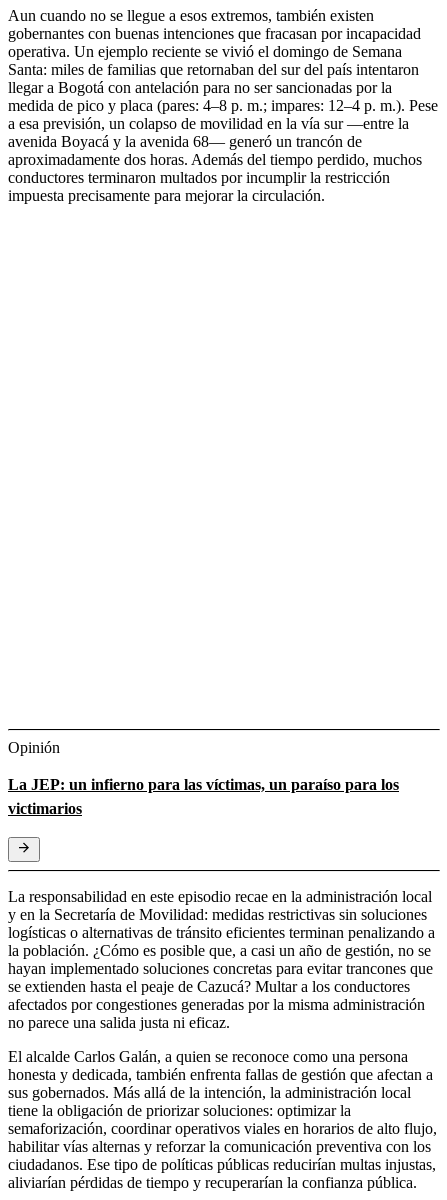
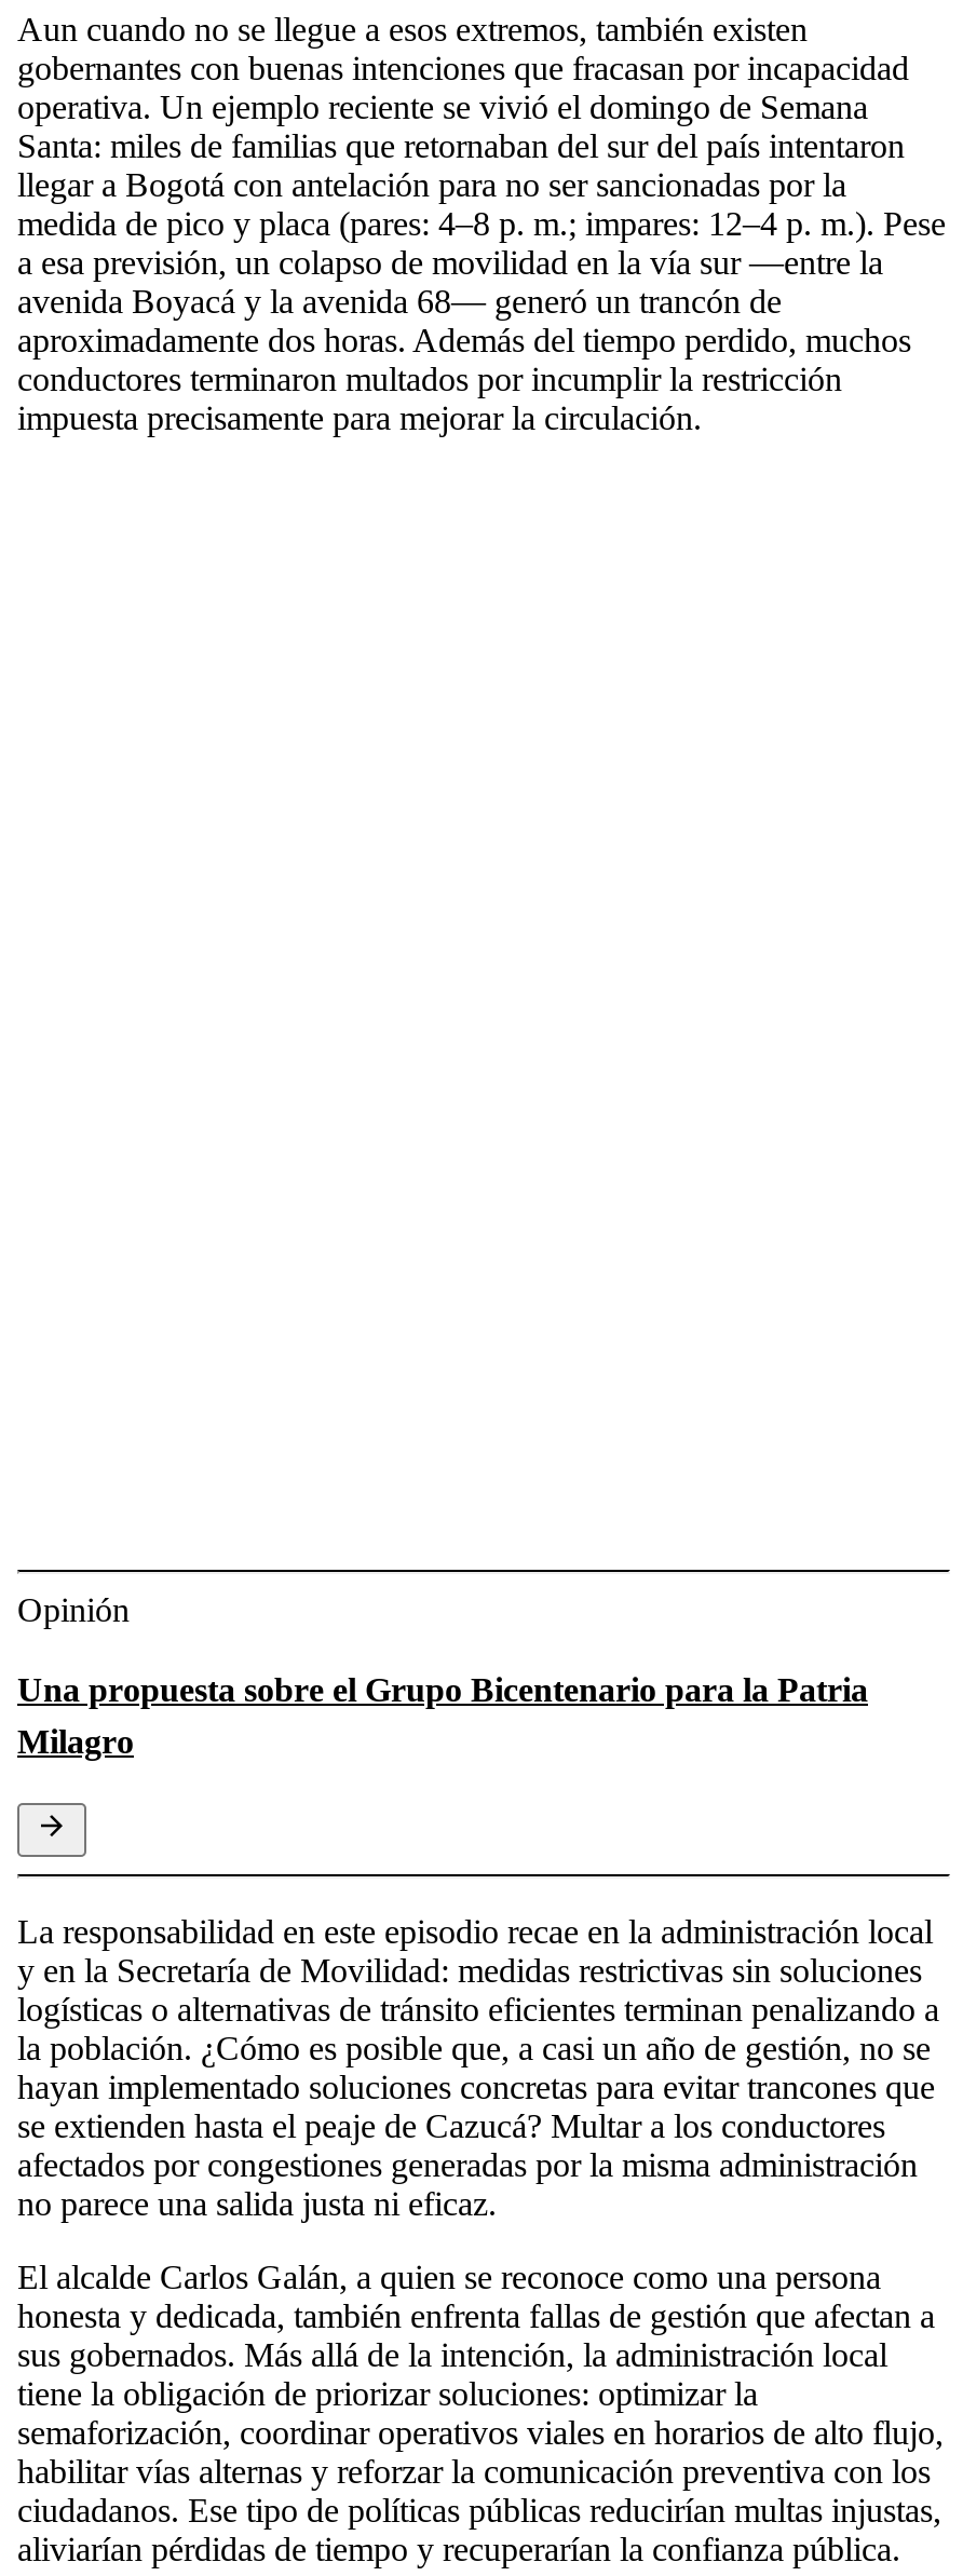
- La JEP: un infierno para las víctimas, un paraíso para los
- victimarios
+ Una propuesta sobre el Grupo Bicentenario para la Patria
+ Milagro
